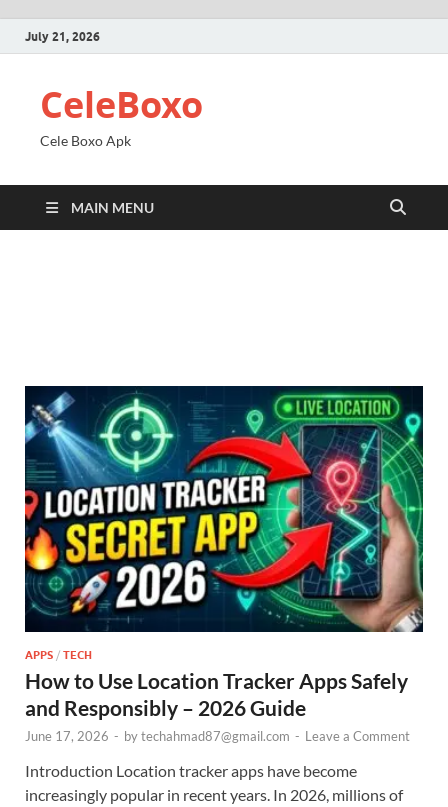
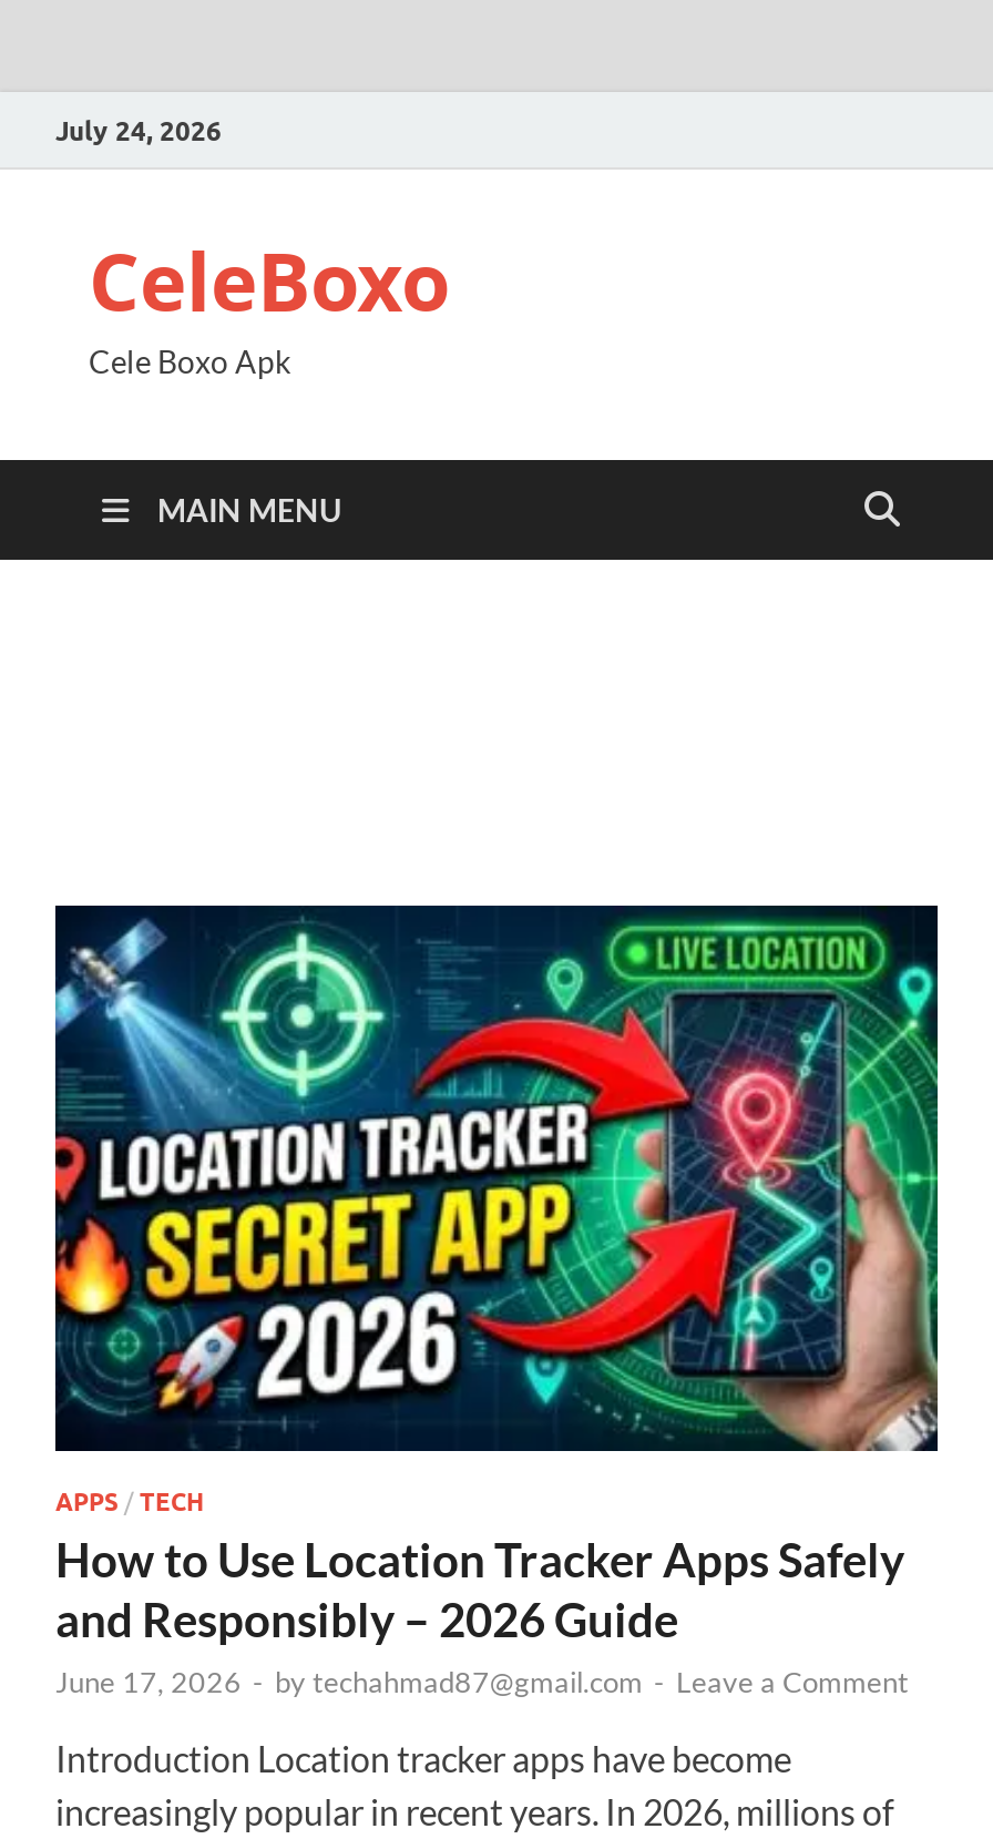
- July 21, 2026
+ July 24, 2026
